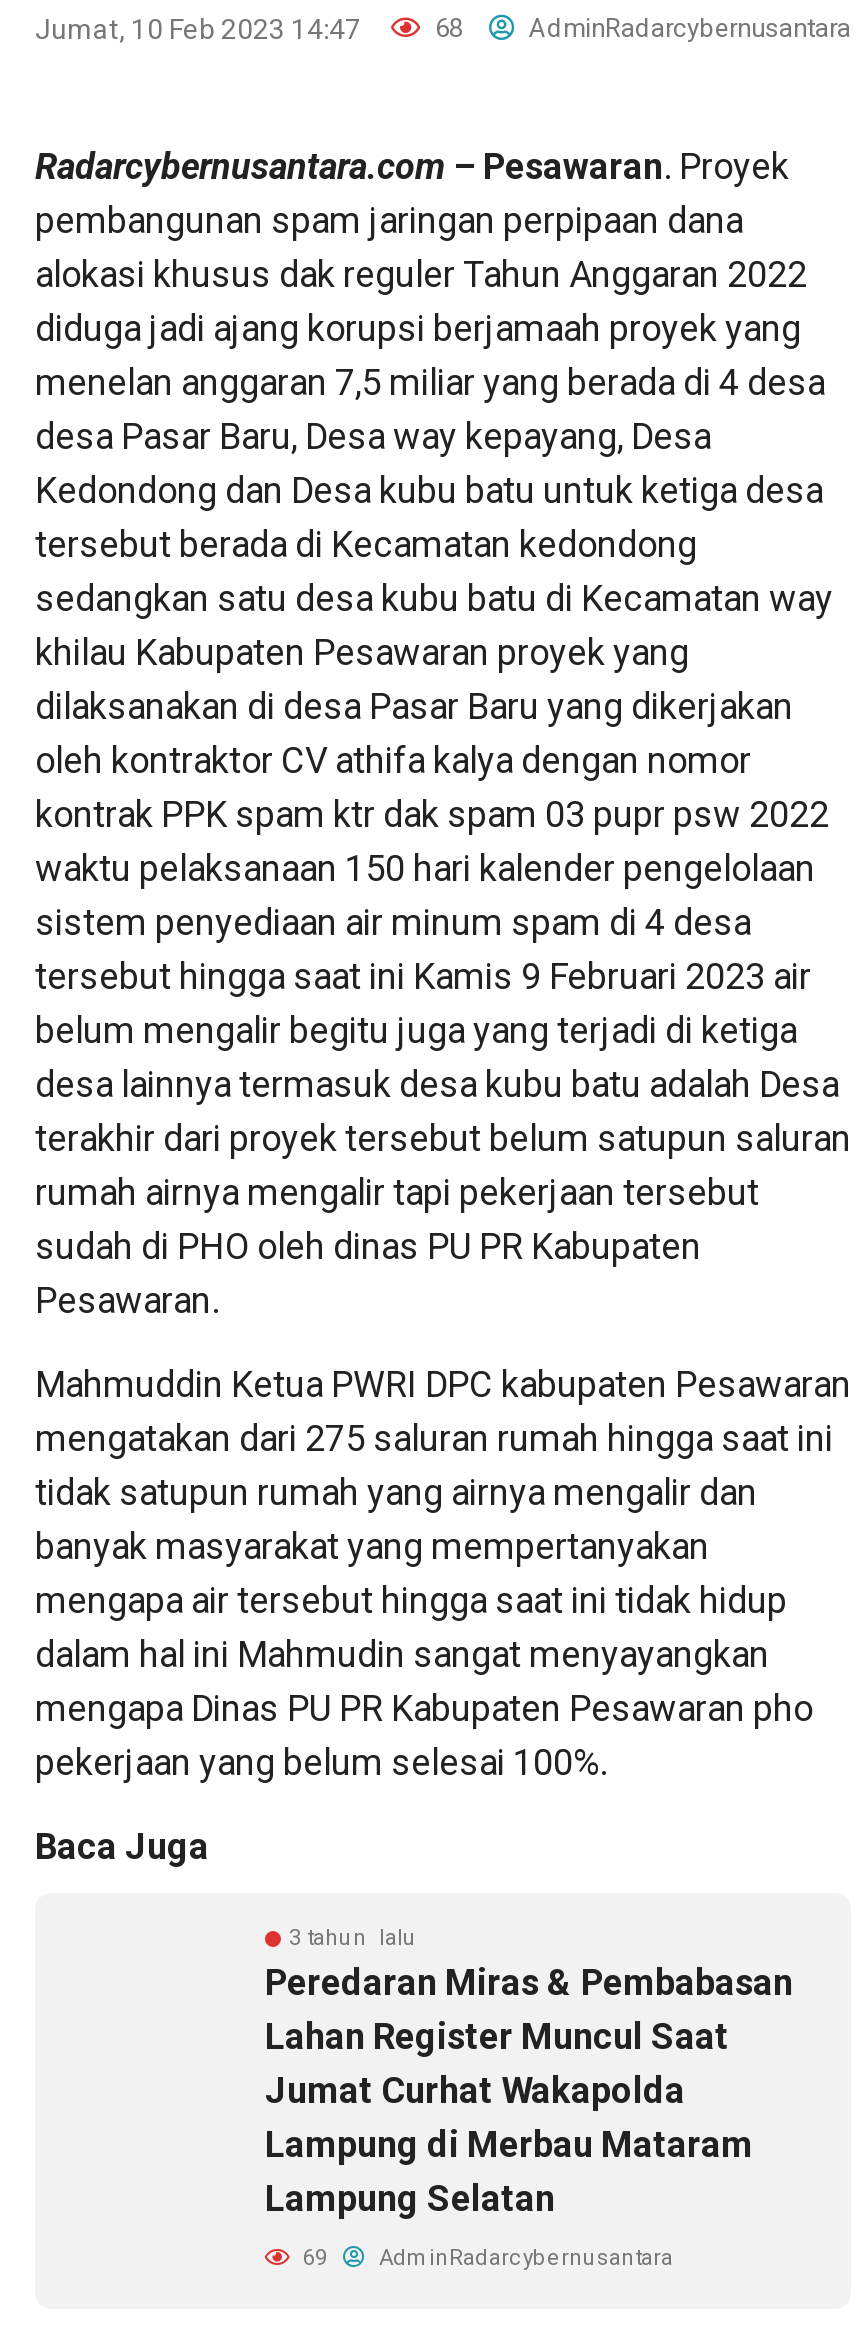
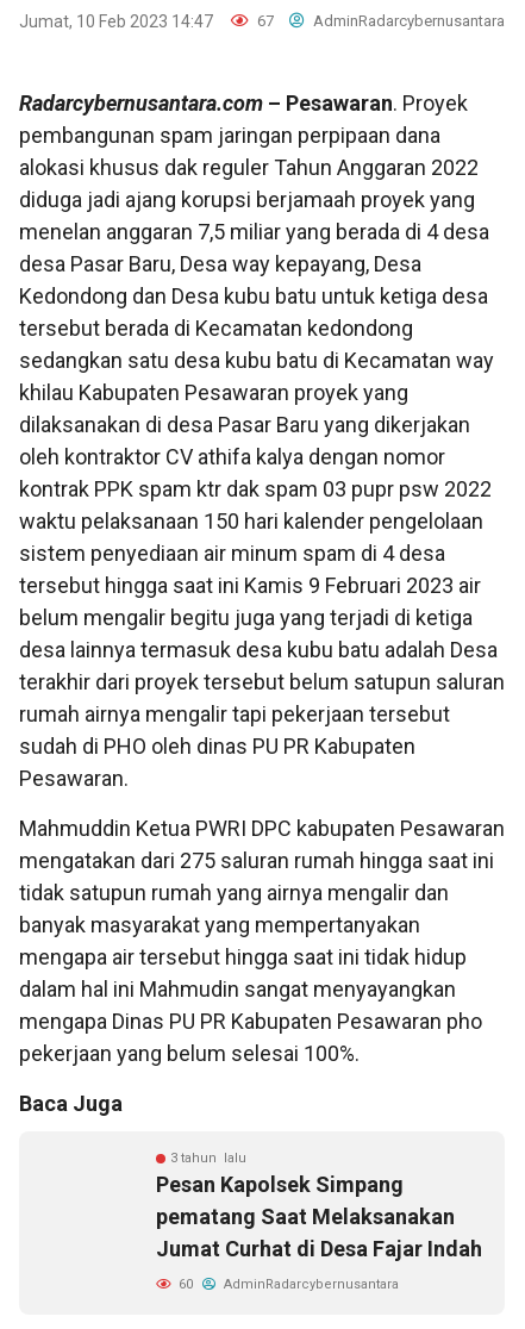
- 68 AdminRadarcybernusantara
+ 67 AdminRadarcybernusantara

- Peredaran Miras & Pembabasan
- Lahan Register Muncul Saat
- Jumat Curhat Wakapolda
- Lampung di Merbau Mataram
- Lampung Selatan
+ Pesan Kapolsek Simpang
+ pematang Saat Melaksanakan
+ Jumat Curhat di Desa Fajar Indah

- 69 AdminRadarcybernusantara
+ 60 AdminRadarcybernusantara
